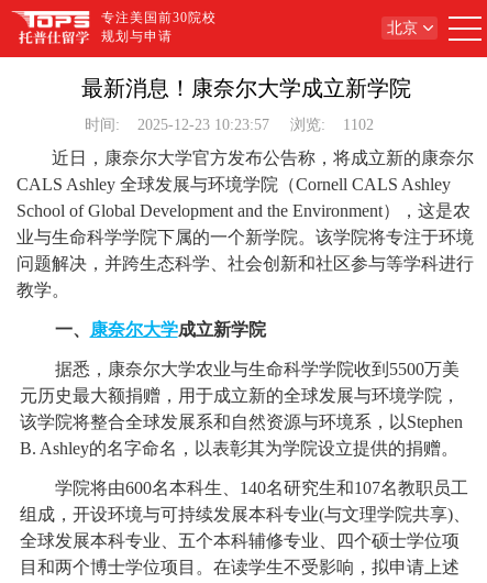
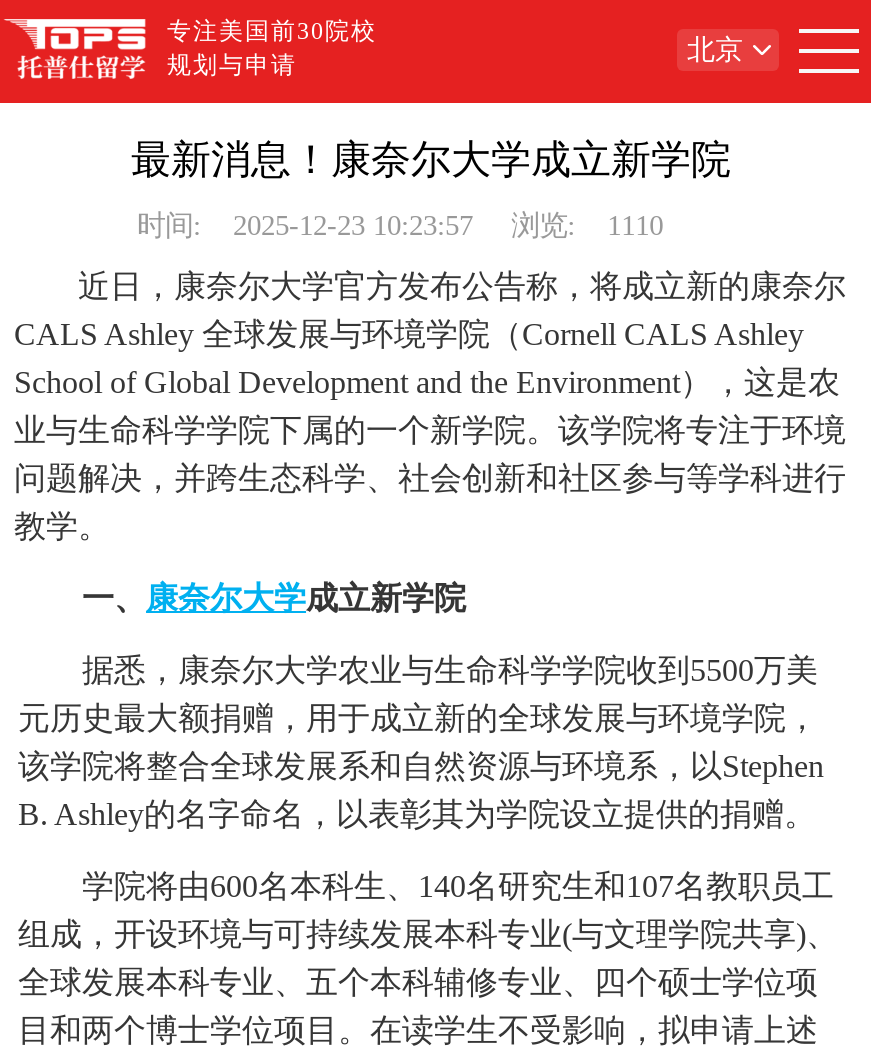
- 时间: 2025-12-23 10:23:57 浏览: 1102
+ 时间: 2025-12-23 10:23:57 浏览: 1110
